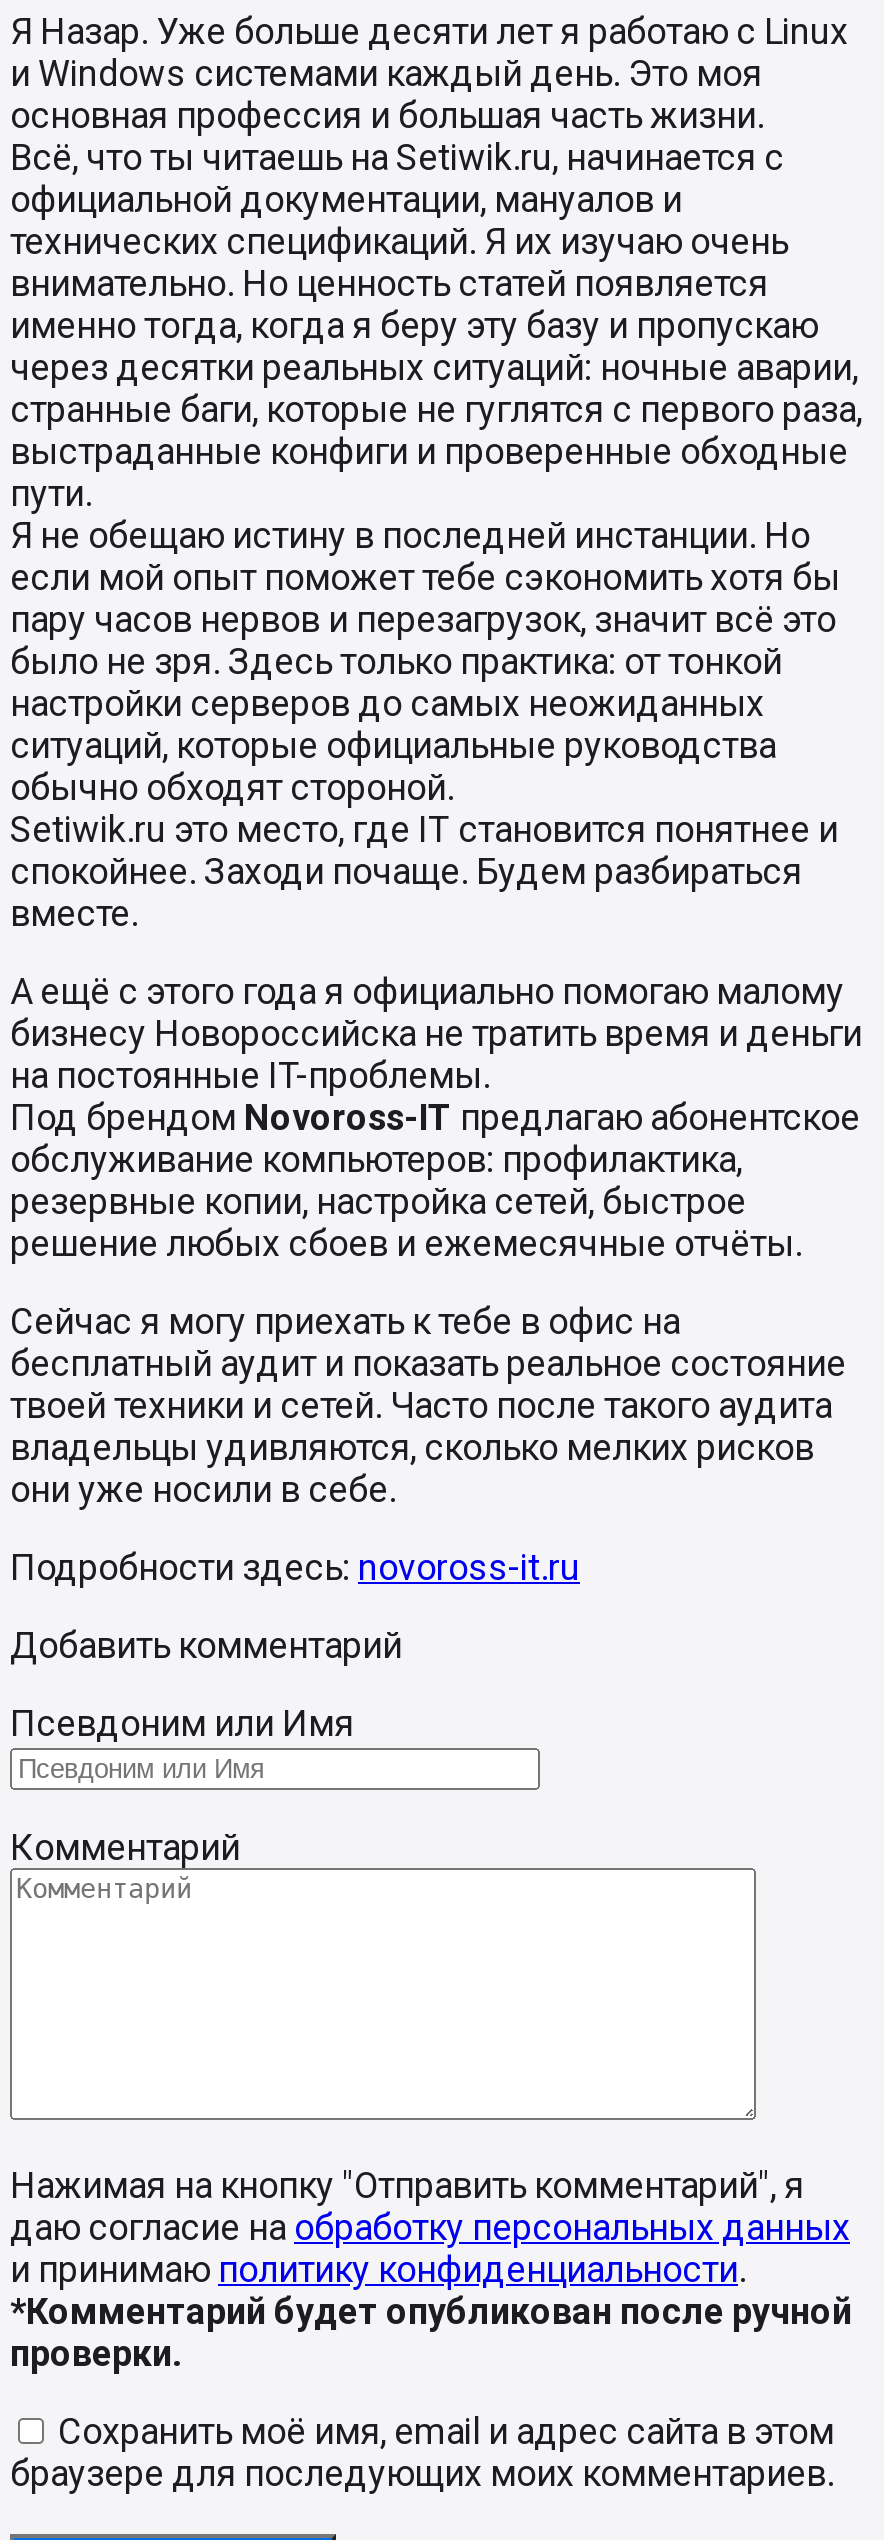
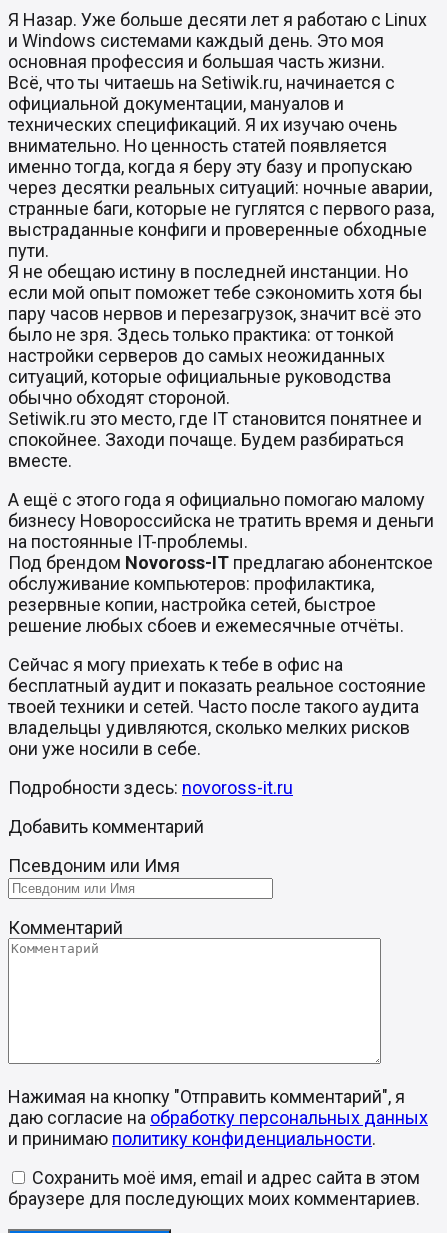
- *Комментарий будет опубликован после ручной
- проверки.
